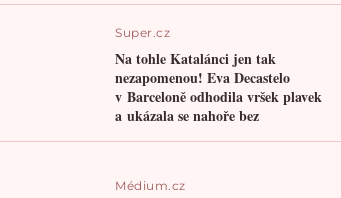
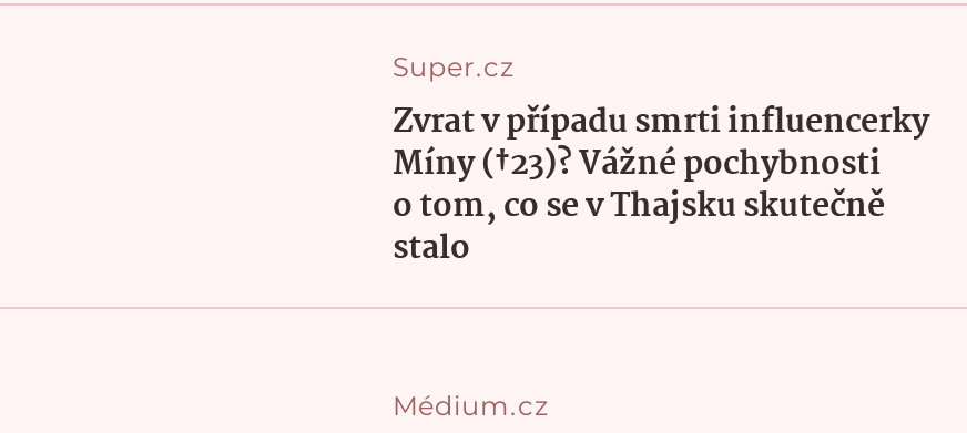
- Na tohle Katalánci jen tak
- nezapomenou! Eva Decastelo
- v Barceloně odhodila vršek plavek
- a ukázala se nahoře bez
+ Zvrat v případu smrti influencerky
+ Míny (†23)? Vážné pochybnosti
+ o tom, co se v Thajsku skutečně
+ stalo
